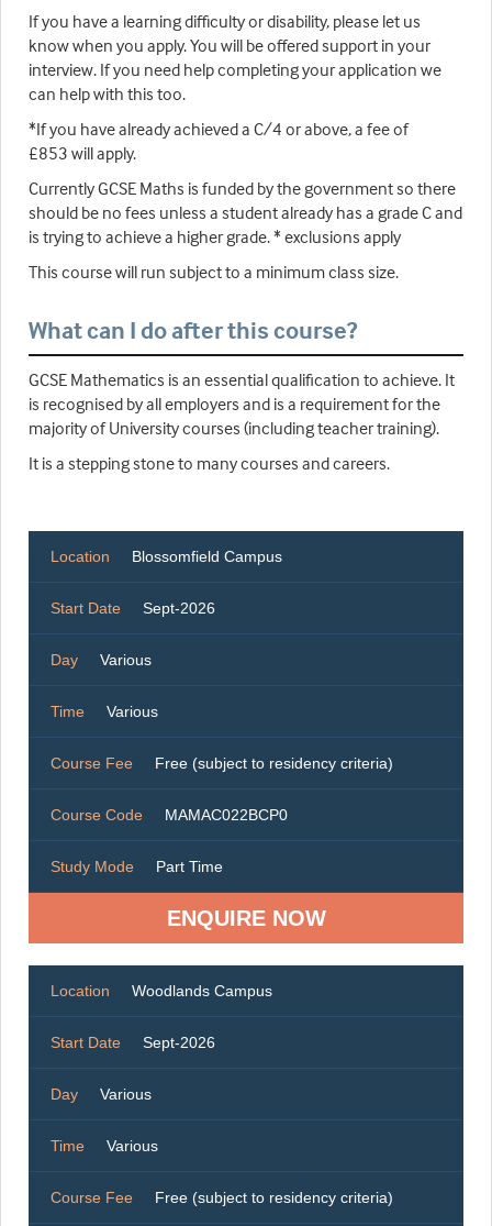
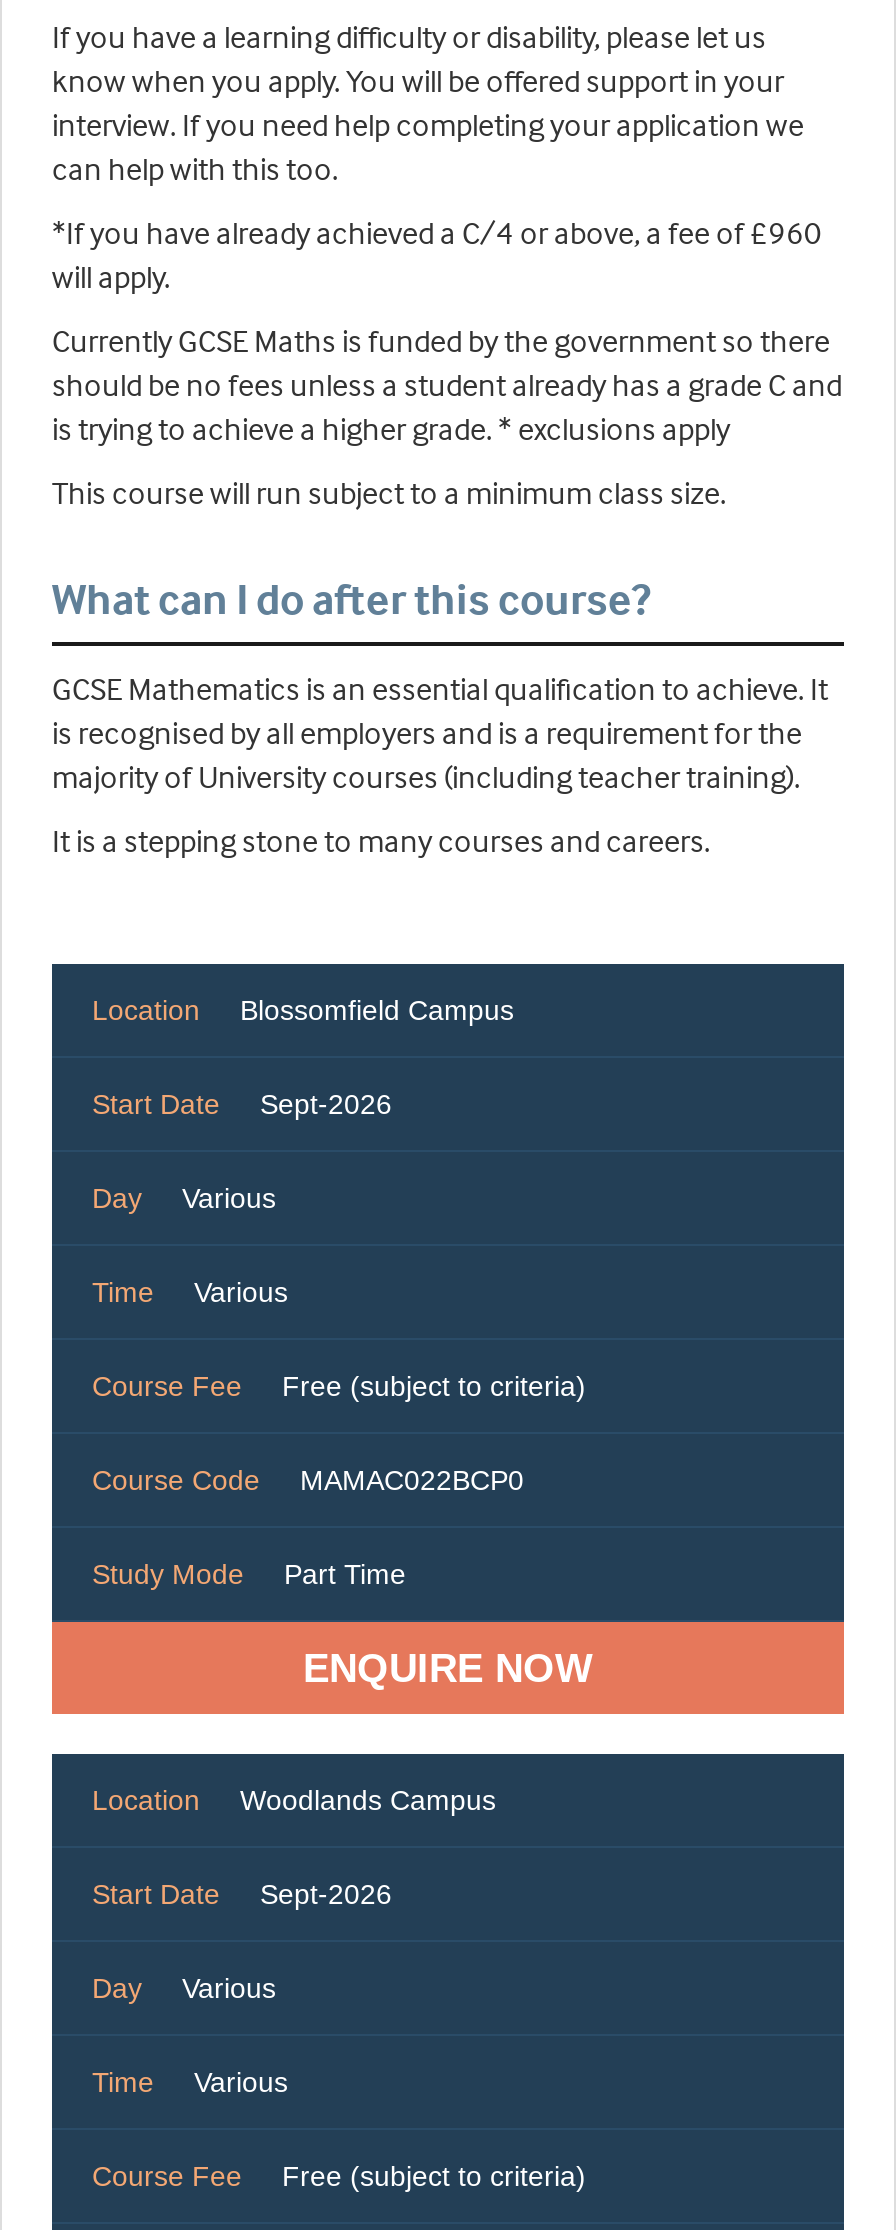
- *If you have already achieved a C/4 or above, a fee of
- £853 will apply.
+ *If you have already achieved a C/4 or above, a fee of £960
+ will apply.

- Free (subject to residency criteria)
+ Free (subject to criteria)

- Free (subject to residency criteria)
+ Free (subject to criteria)
